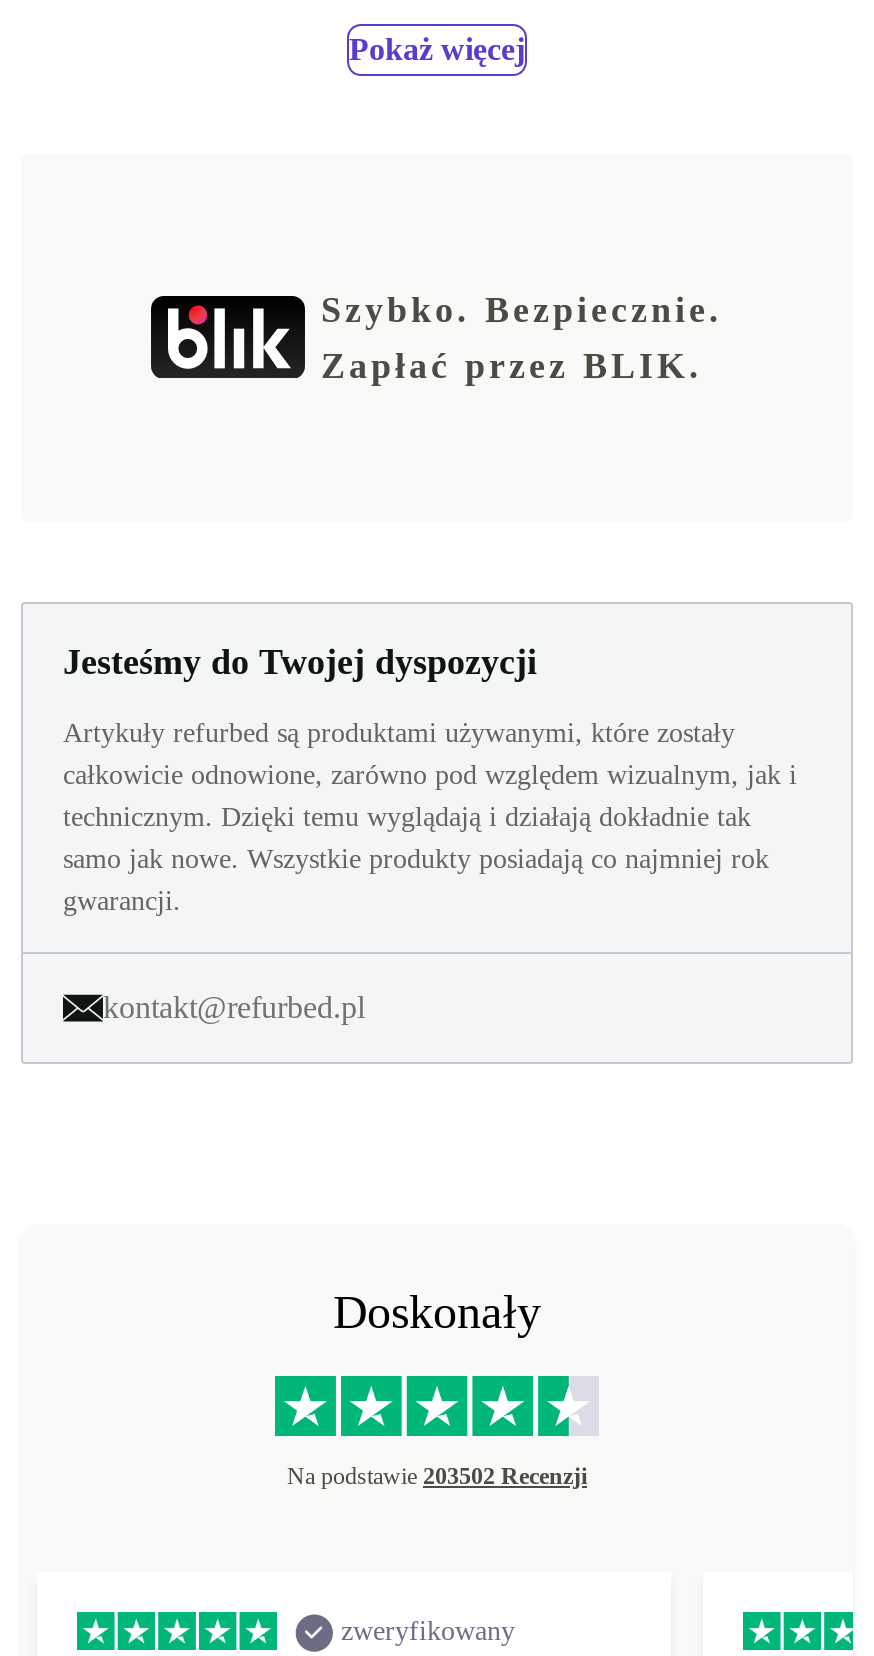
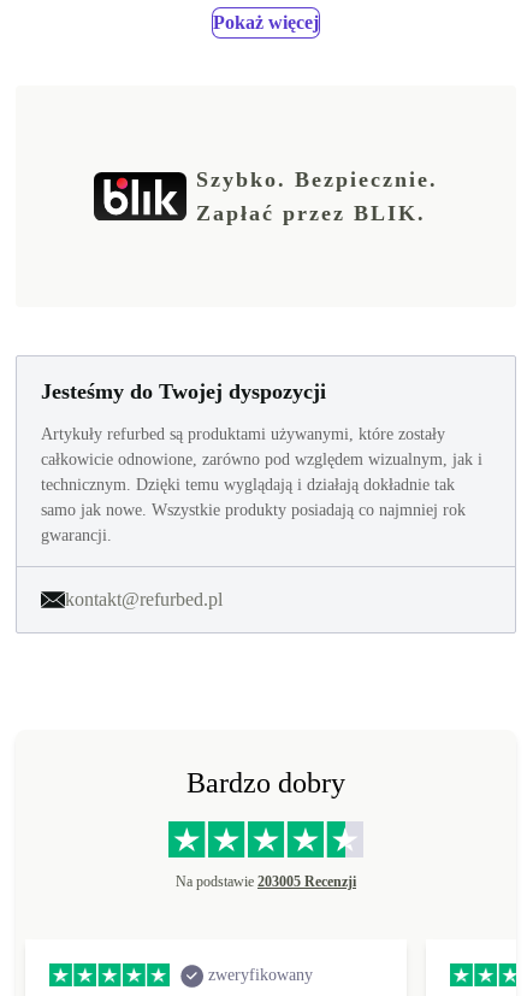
- Doskonały
+ Bardzo dobry

- Na podstawie 203502 Recenzji
+ Na podstawie 203005 Recenzji
